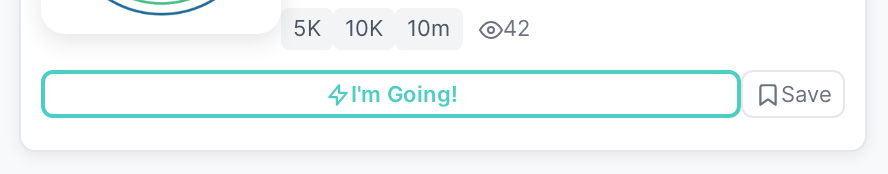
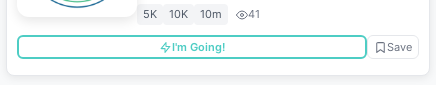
- 5K 10K 10m 42
+ 5K 10K 10m 41
